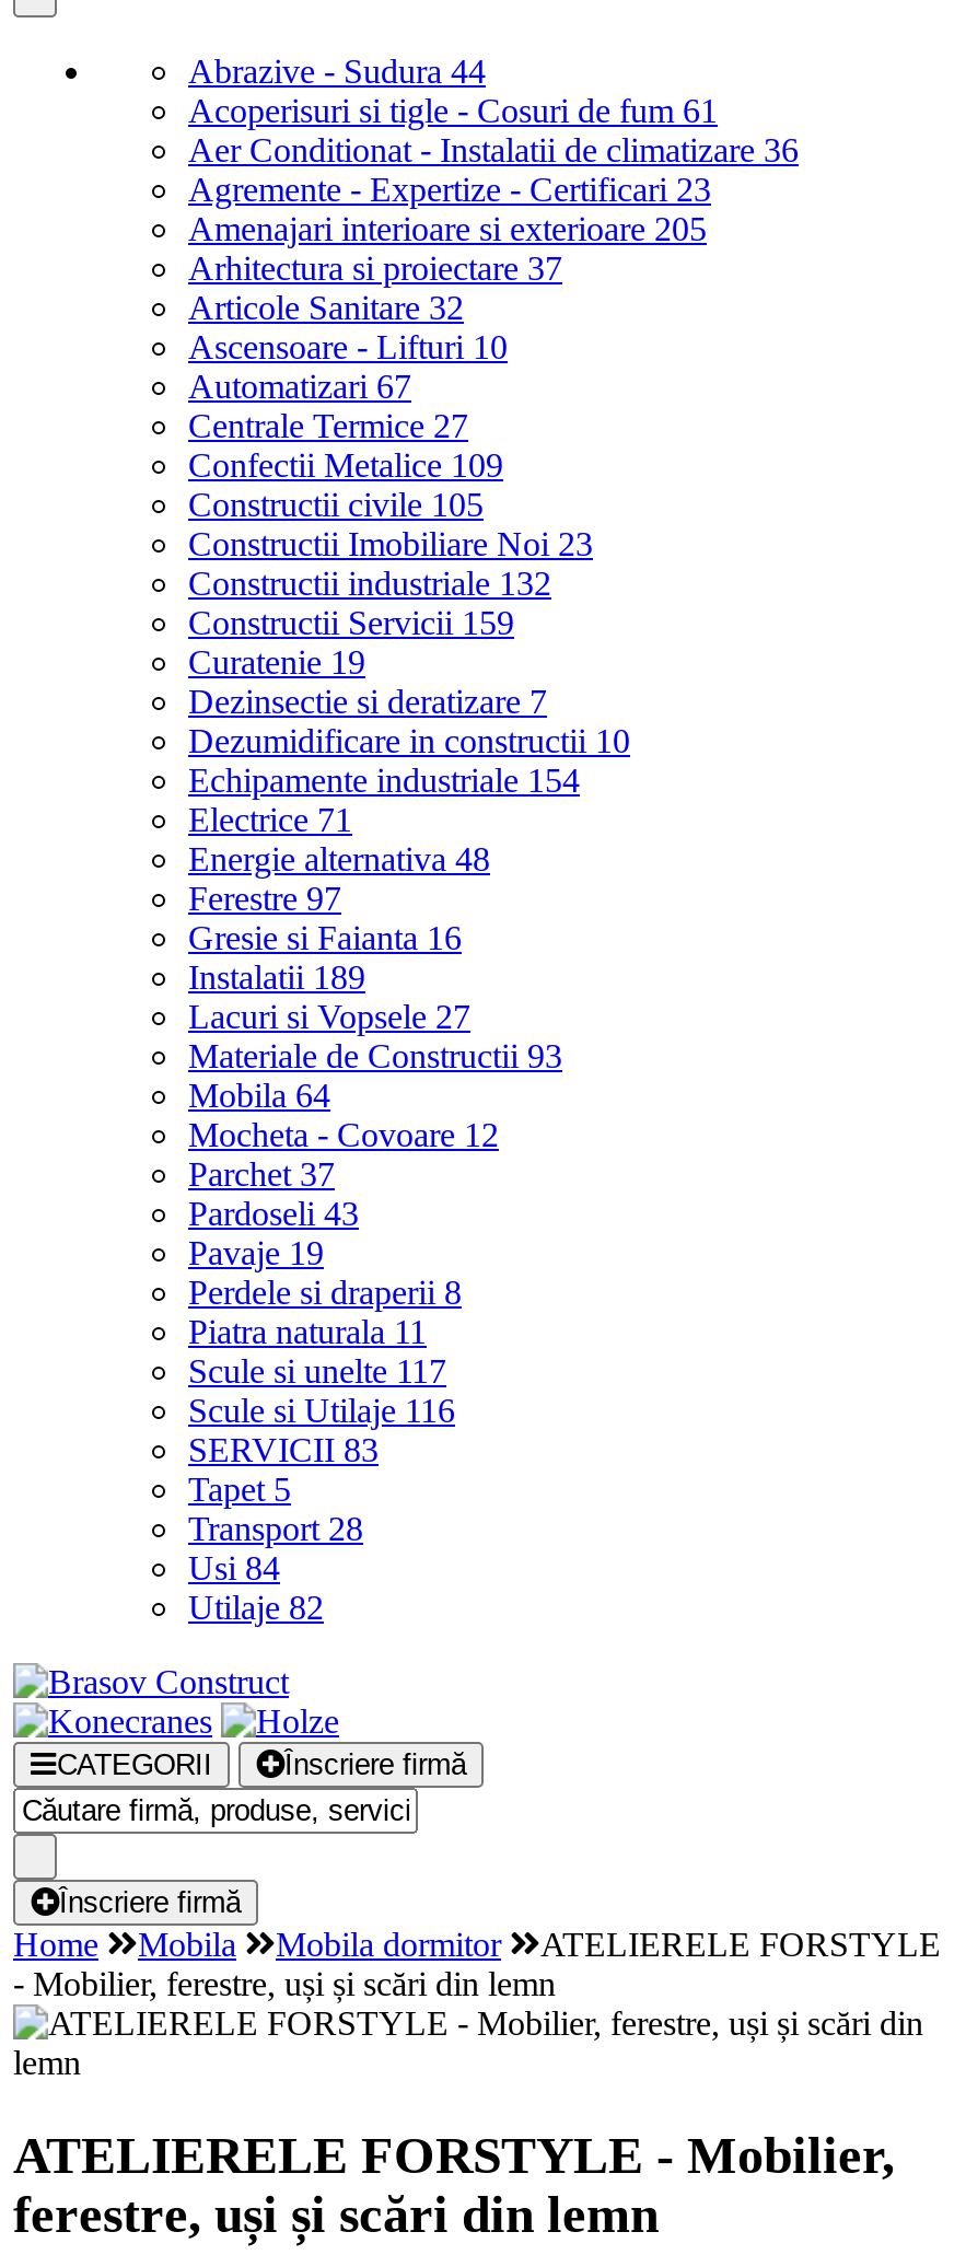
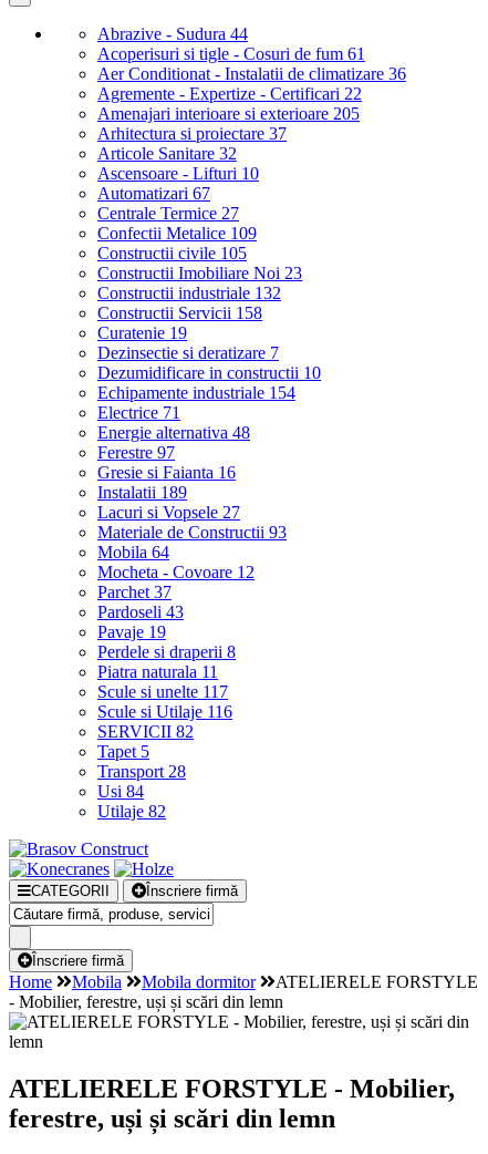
- Agremente - Expertize - Certificari 23
+ Agremente - Expertize - Certificari 22

- Constructii Servicii 159
+ Constructii Servicii 158

- SERVICII 83
+ SERVICII 82
